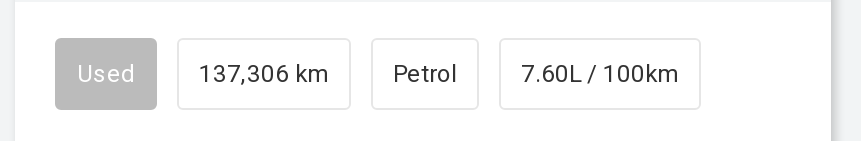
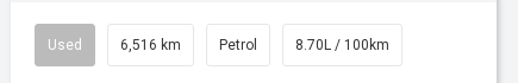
- 137,306 km
+ 6,516 km

- 7.60L / 100km
+ 8.70L / 100km
